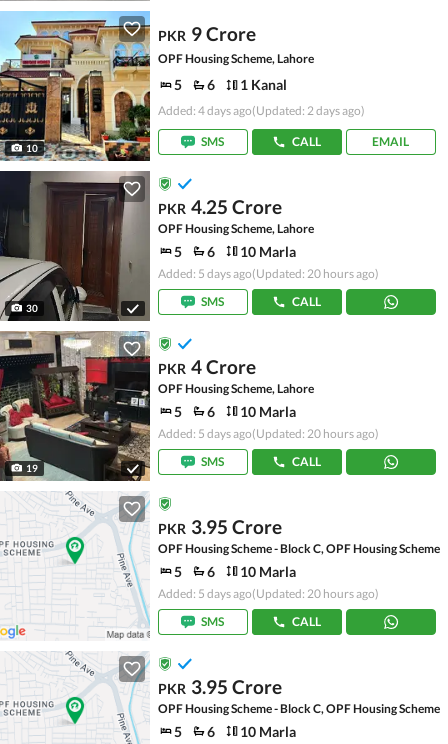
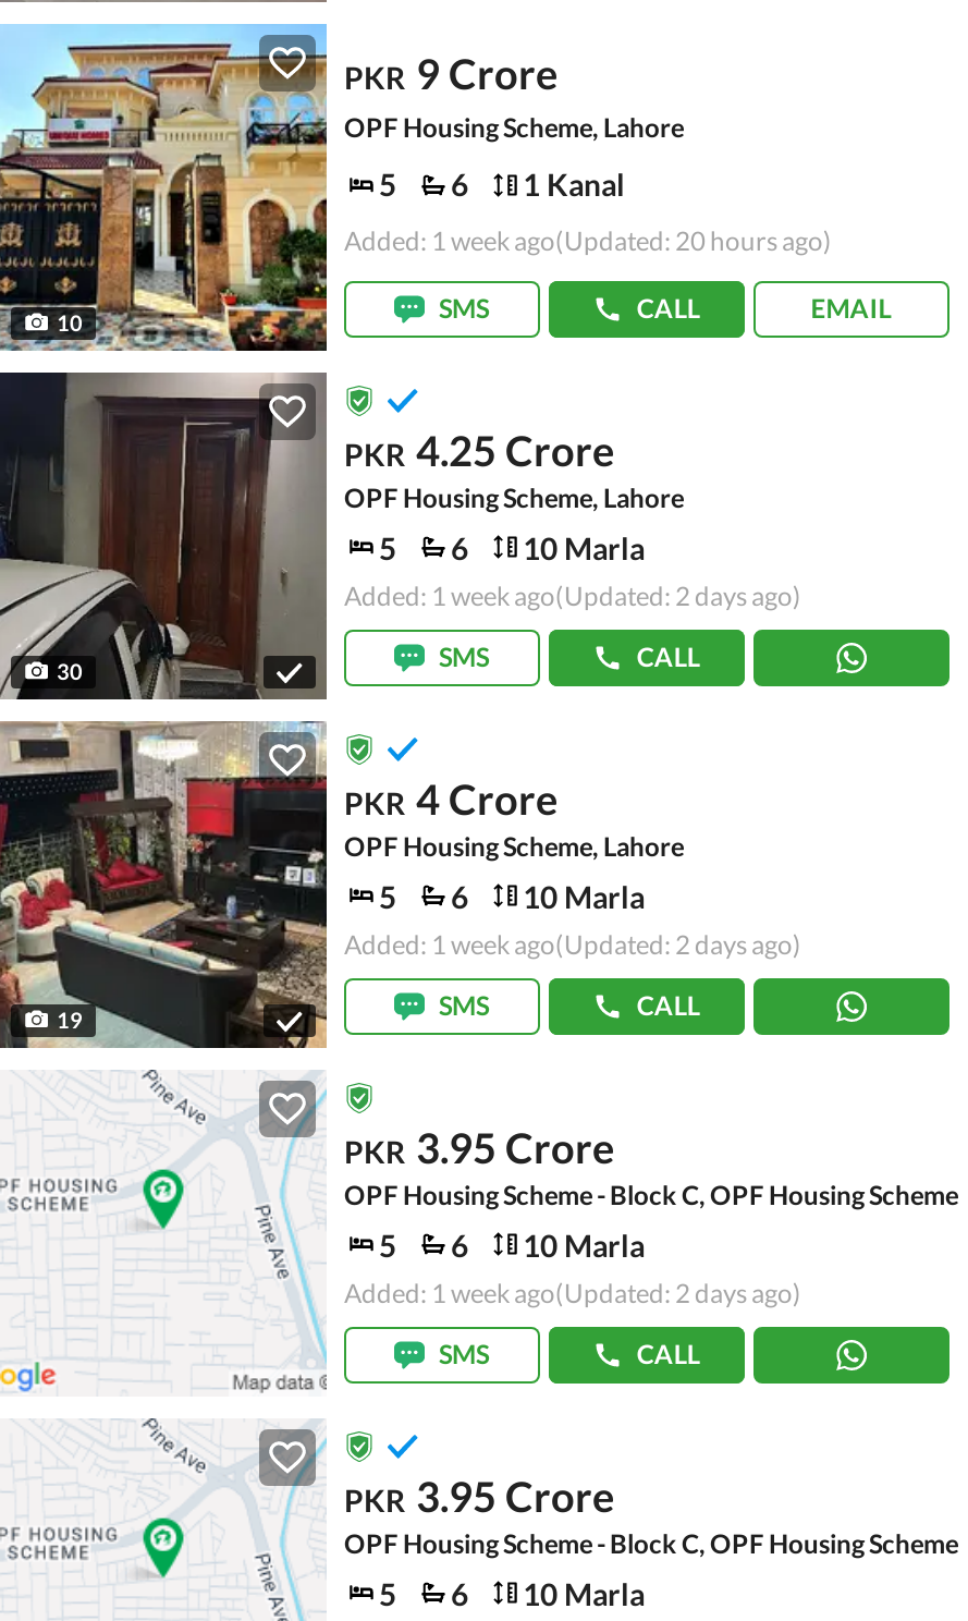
- Added: 4 days ago(Updated: 2 days ago)
+ Added: 1 week ago(Updated: 20 hours ago)

- Added: 5 days ago(Updated: 20 hours ago)
+ Added: 1 week ago(Updated: 2 days ago)

- Added: 5 days ago(Updated: 20 hours ago)
+ Added: 1 week ago(Updated: 2 days ago)

- Added: 5 days ago(Updated: 20 hours ago)
+ Added: 1 week ago(Updated: 2 days ago)
